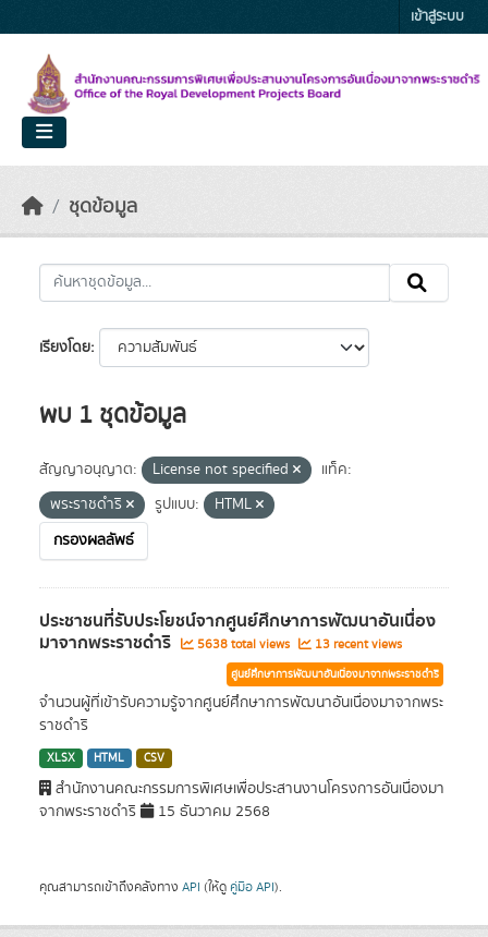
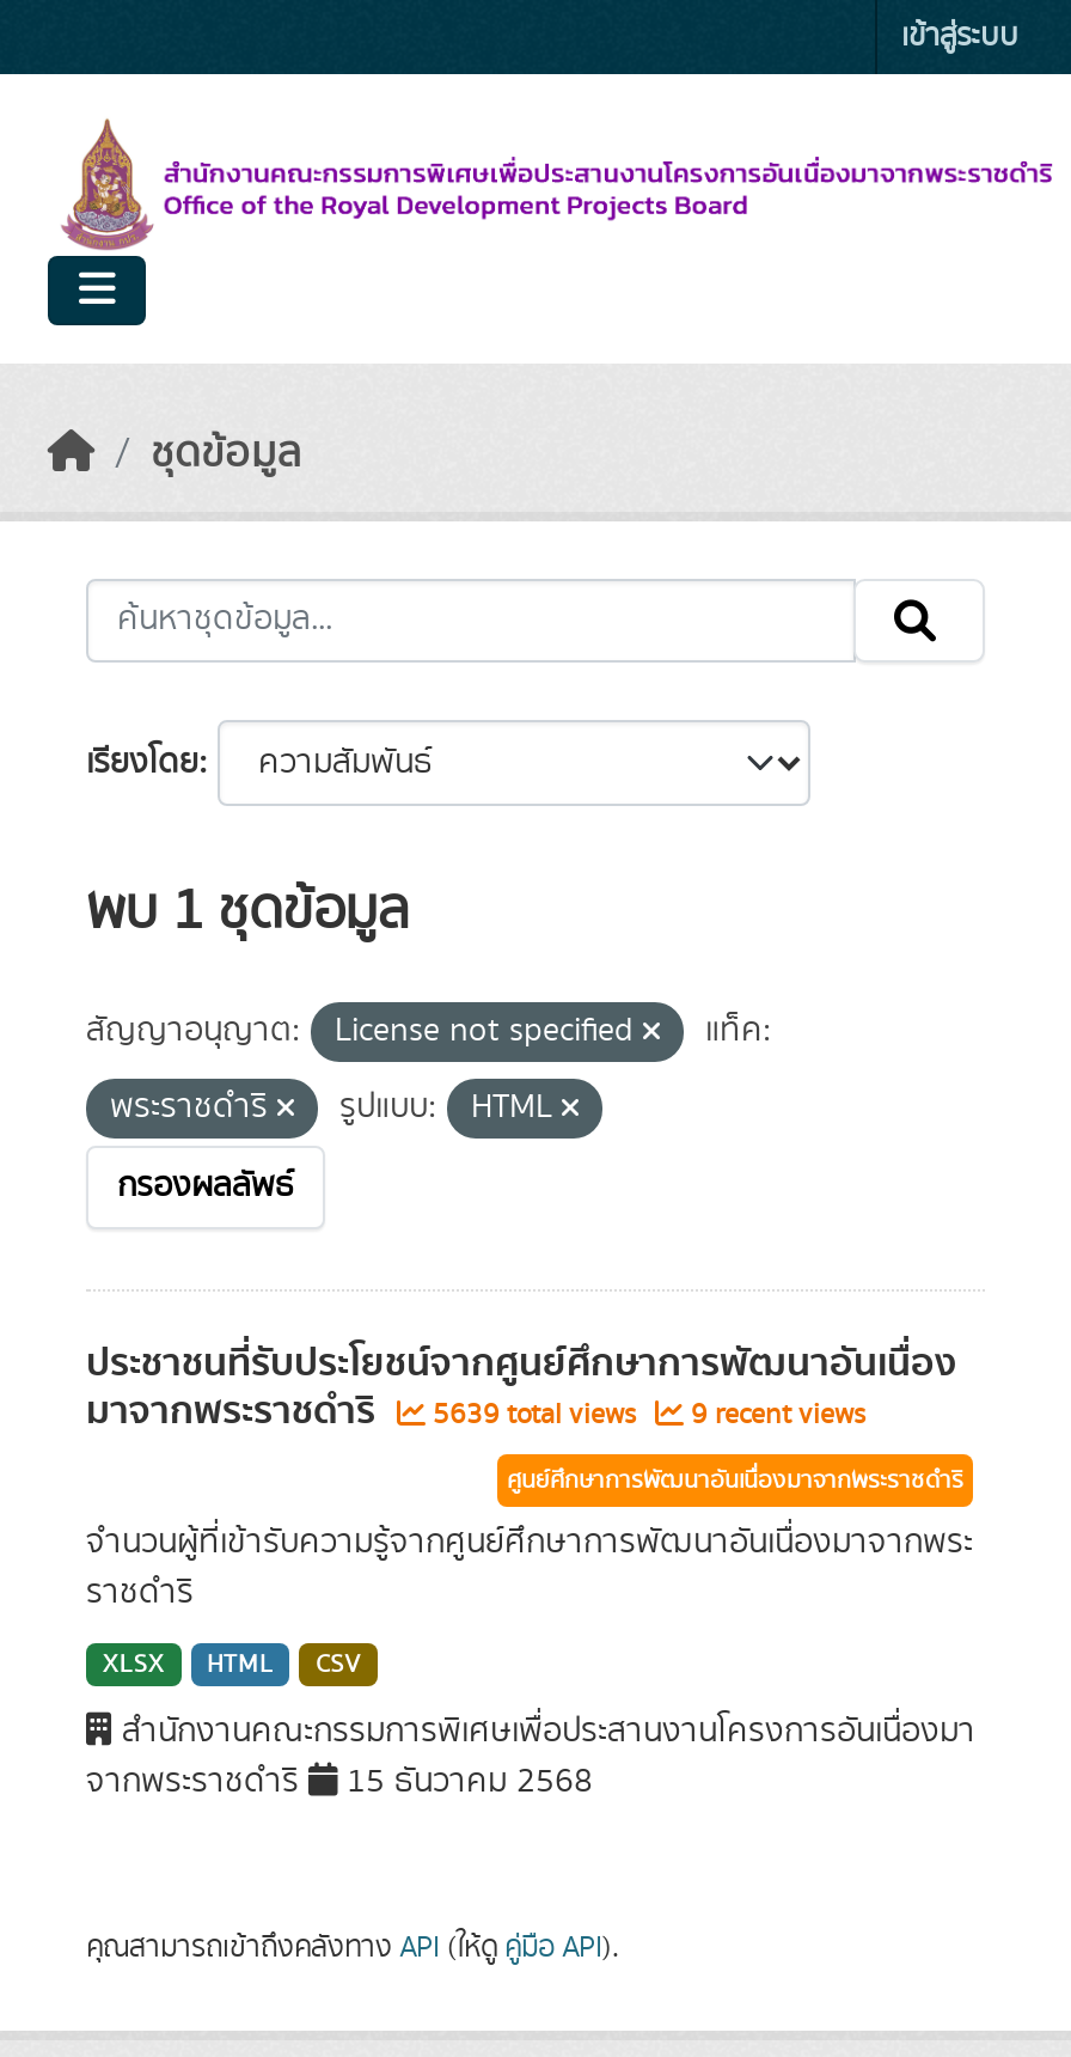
- 5638 total views
+ 5639 total views

- 13 recent views
+ 9 recent views
